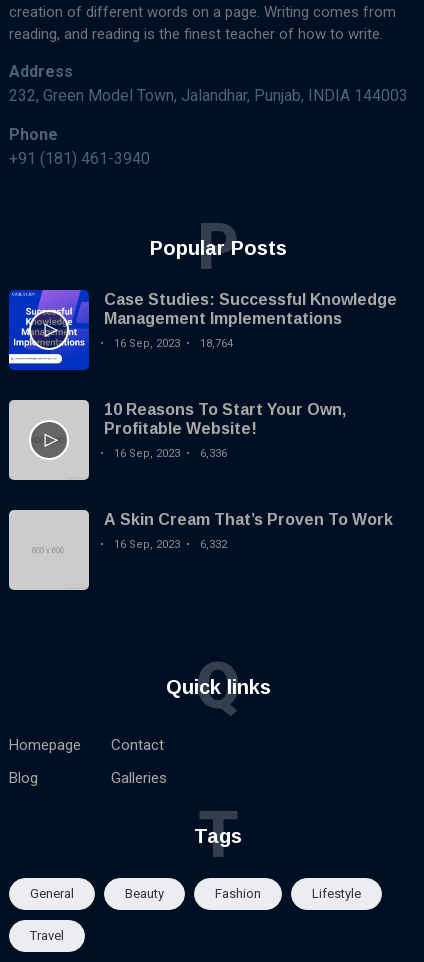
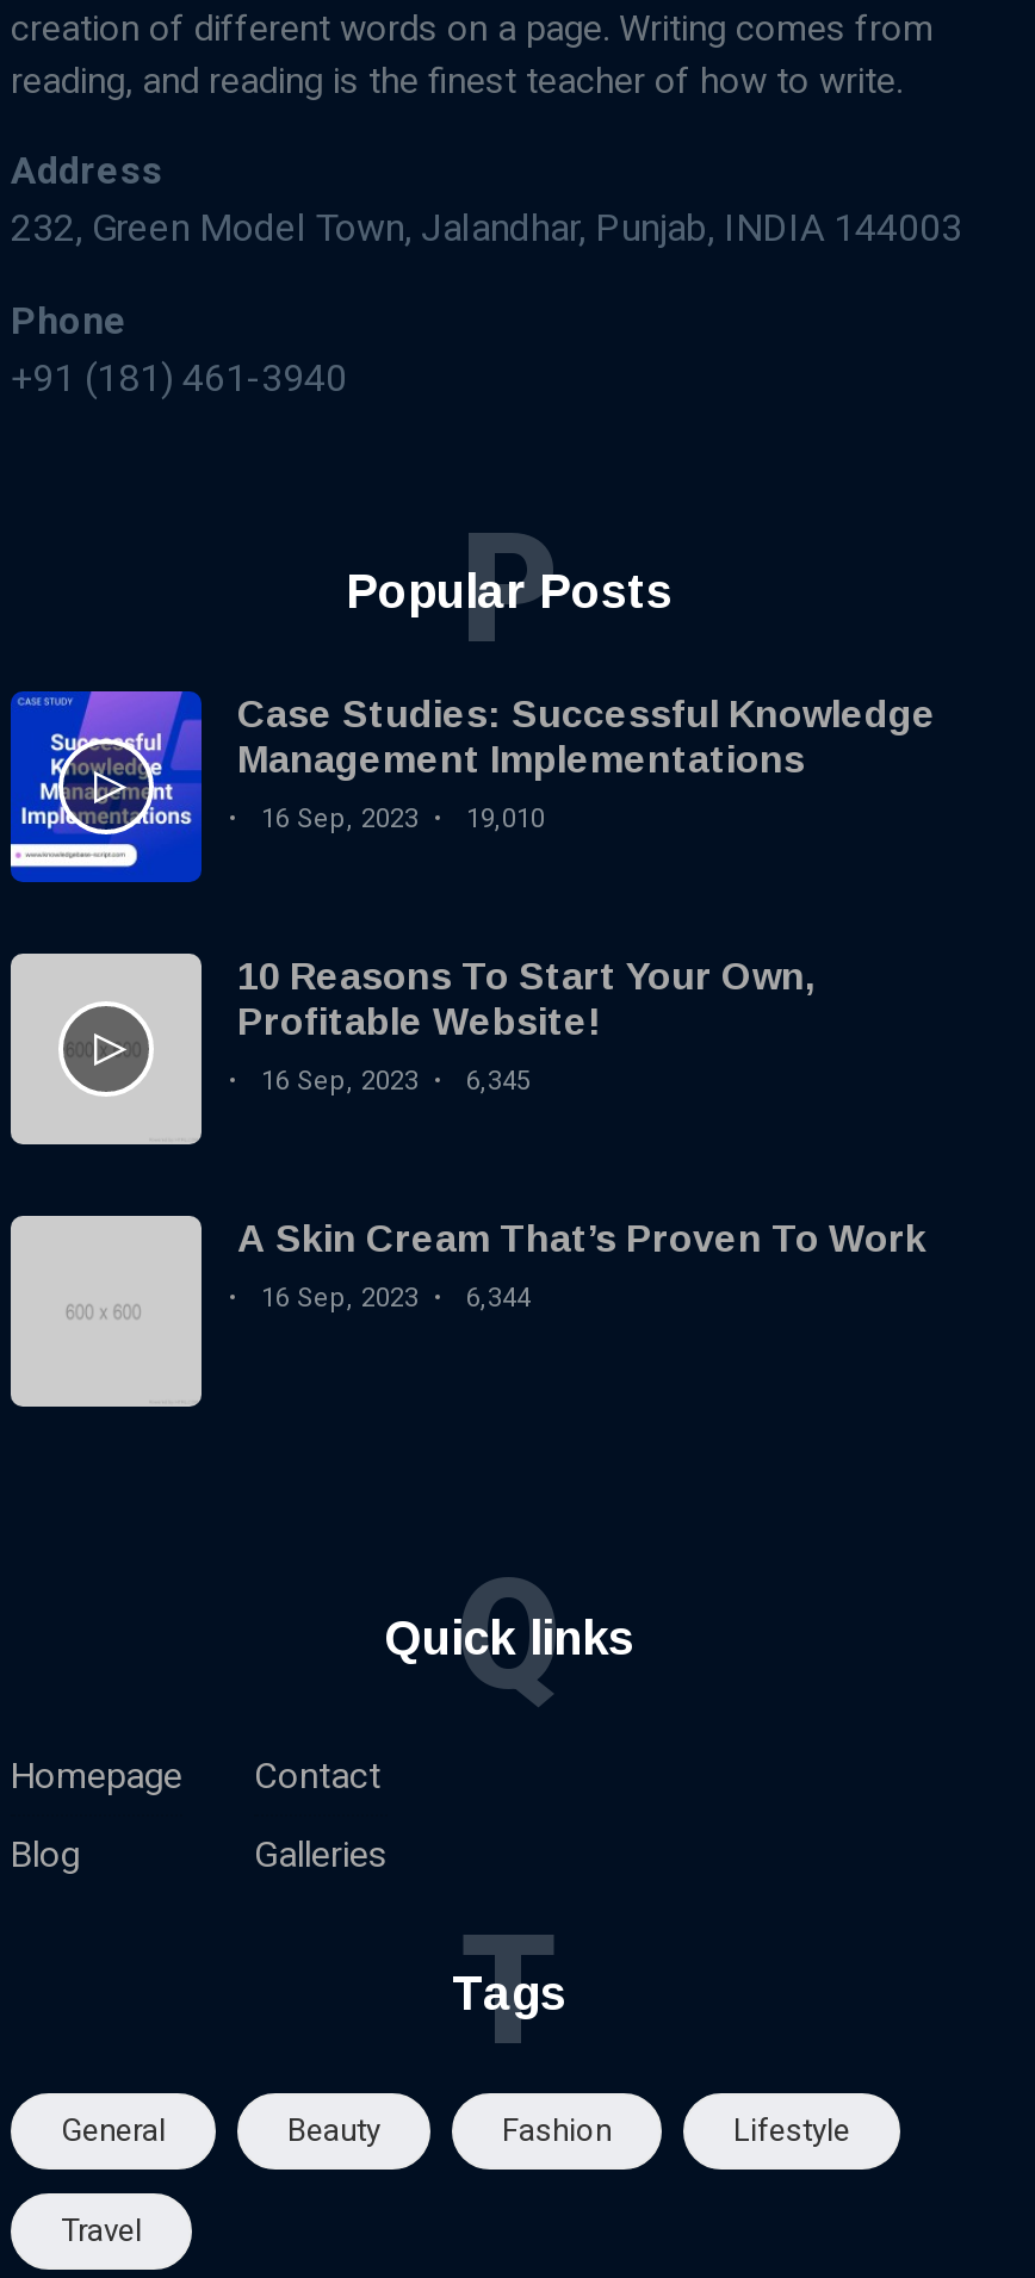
- 16 Sep, 2023 18,764
+ 16 Sep, 2023 19,010

- 16 Sep, 2023 6,336
+ 16 Sep, 2023 6,345

- 16 Sep, 2023 6,332
+ 16 Sep, 2023 6,344
